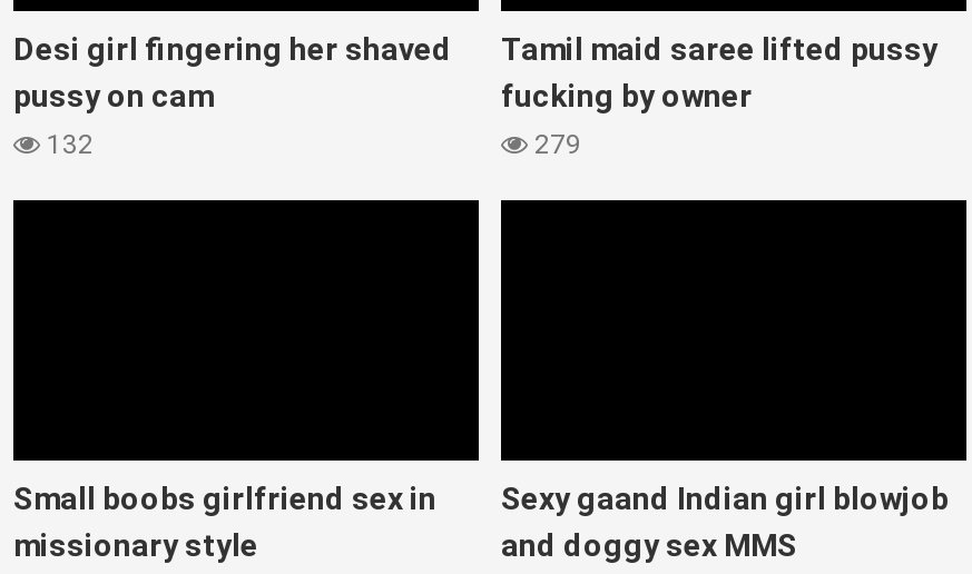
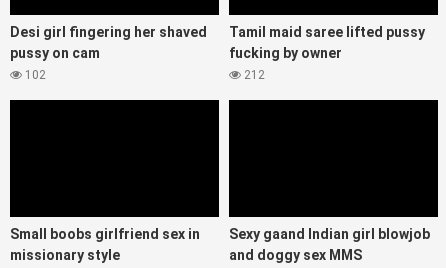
- 132
+ 102

- 279
+ 212
